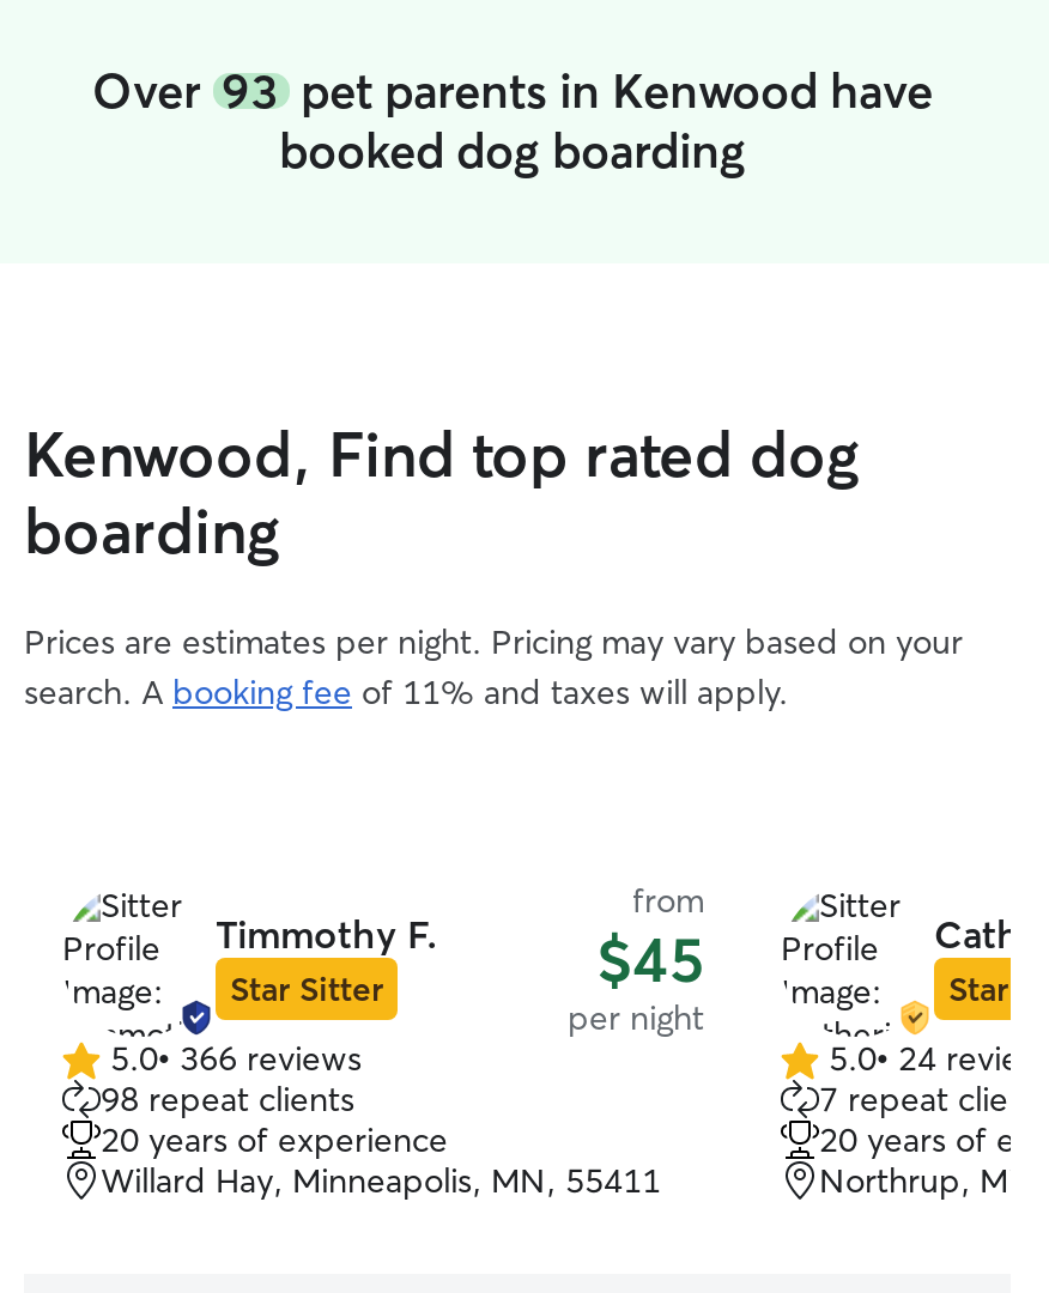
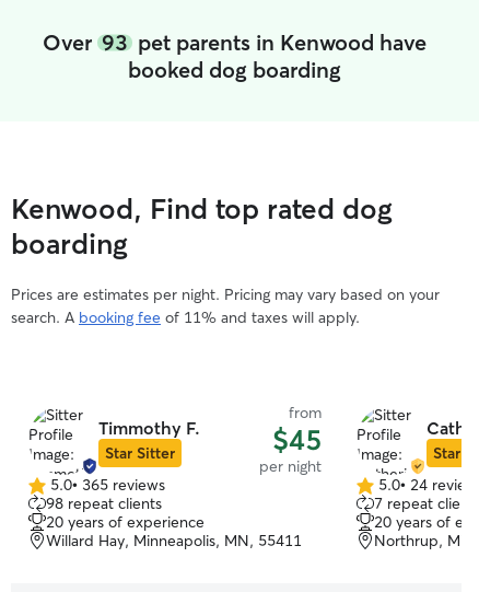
- 5.0• 366 reviews
+ 5.0• 365 reviews
